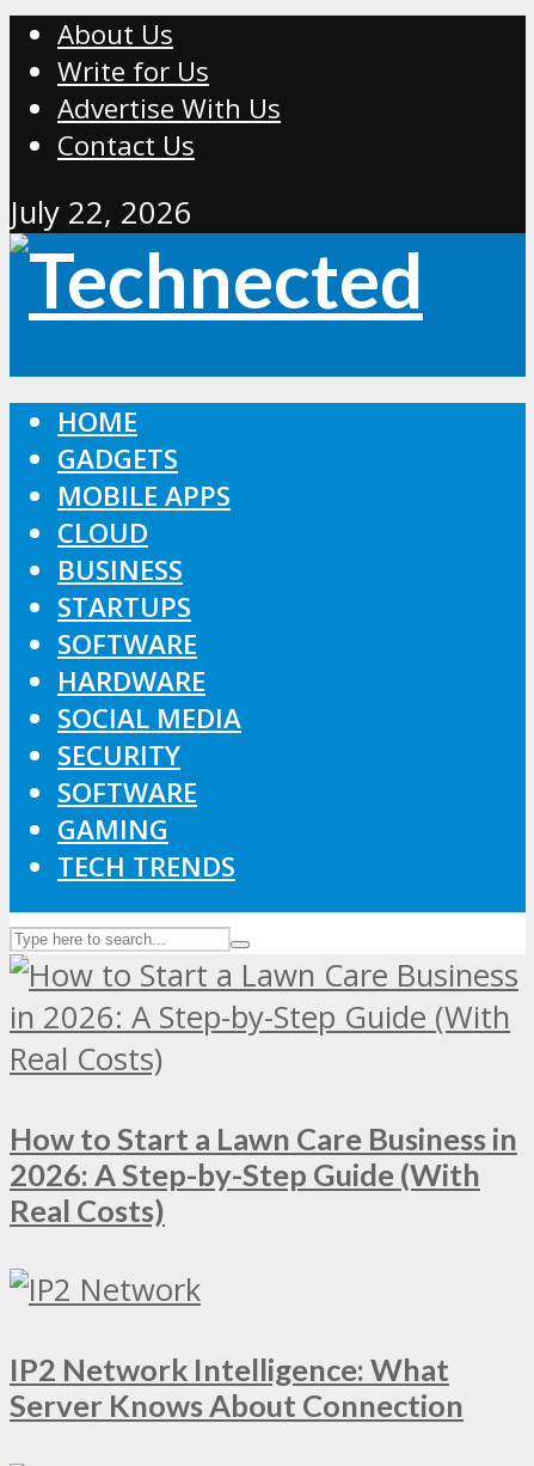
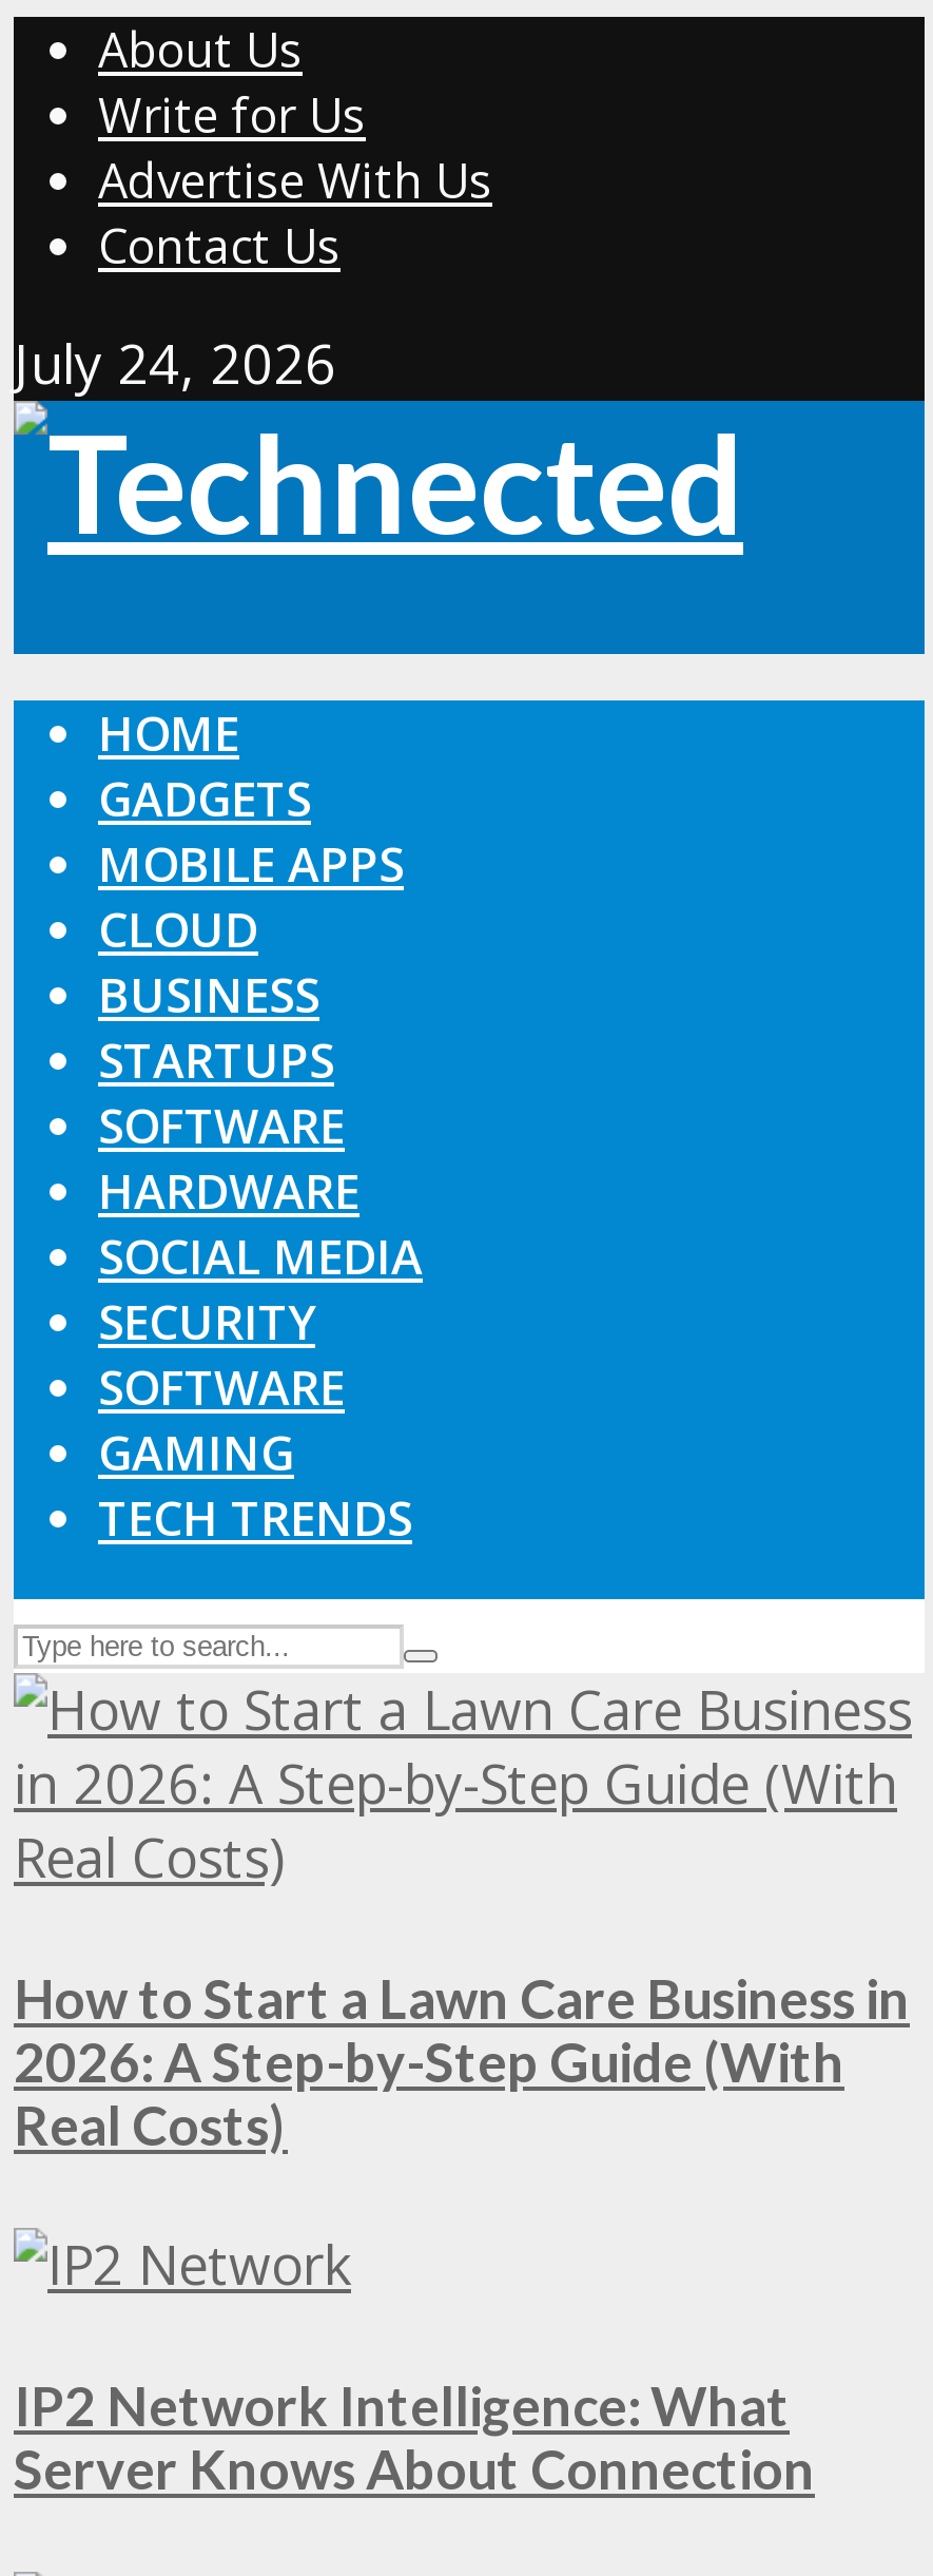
- July 22, 2026
+ July 24, 2026
